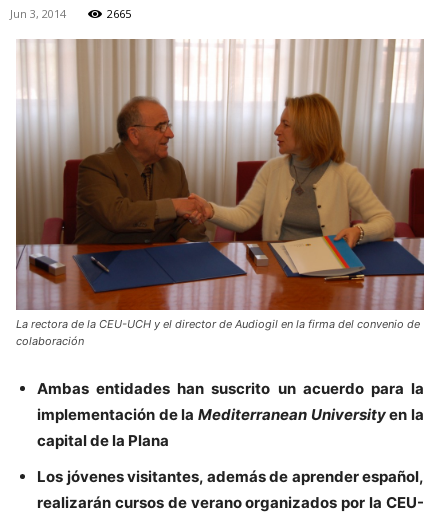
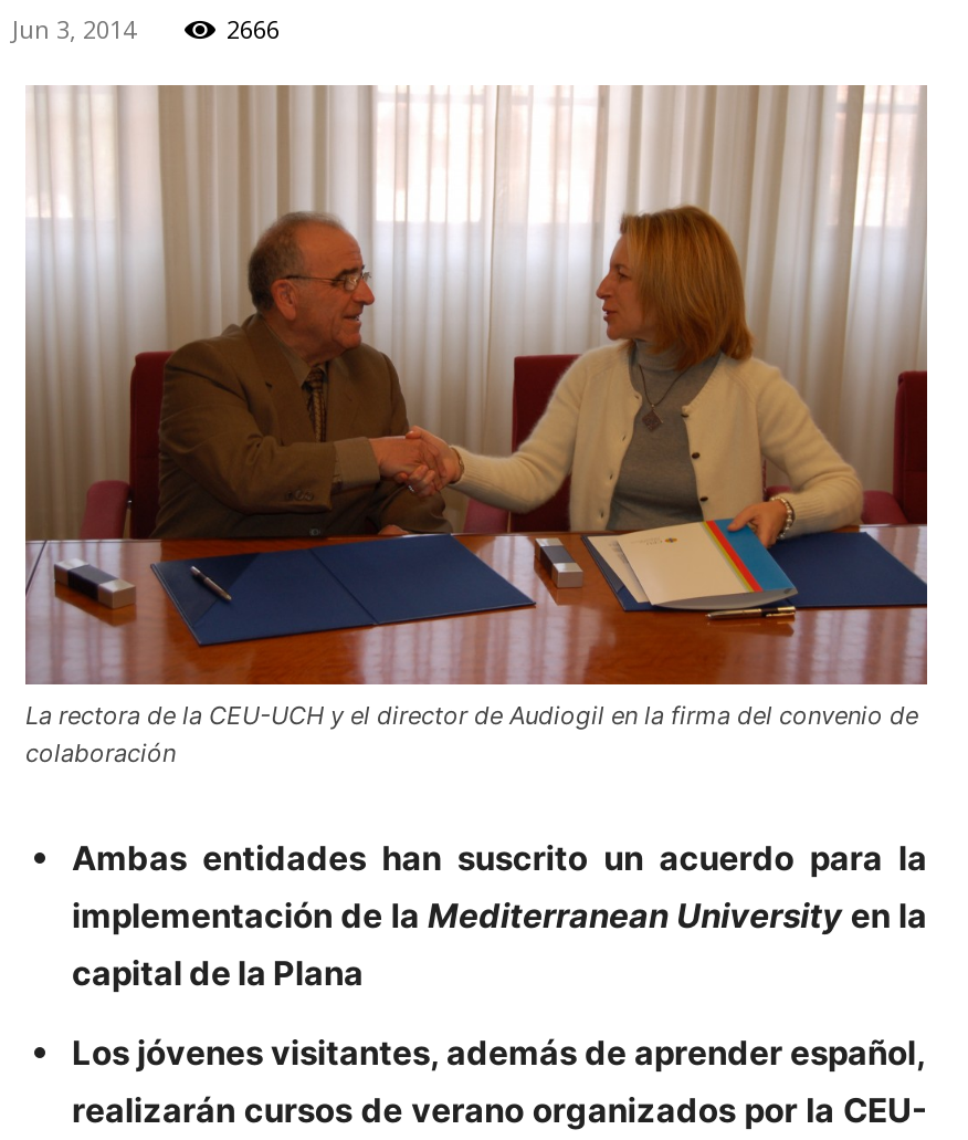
- 2665
+ 2666
